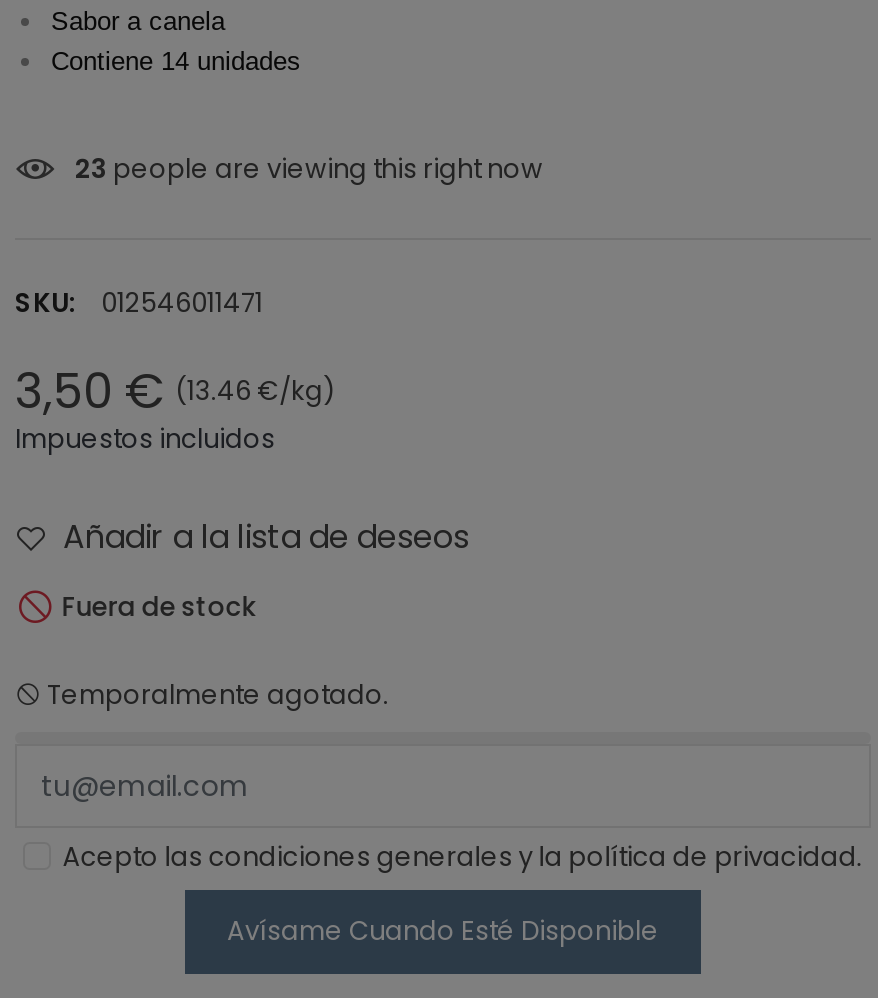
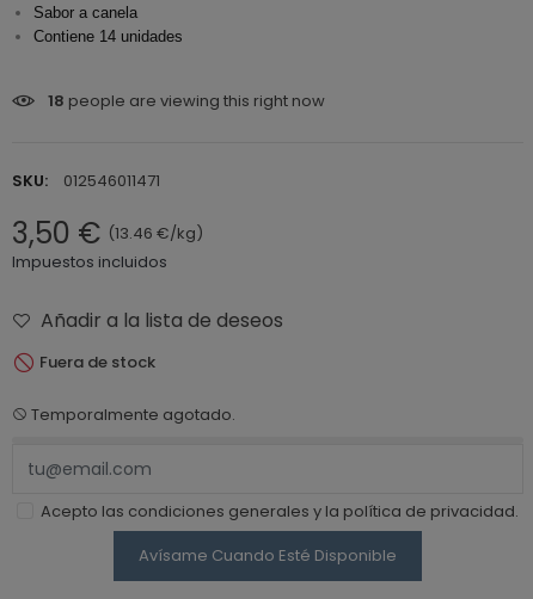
- 23 people are viewing this right now
+ 18 people are viewing this right now
